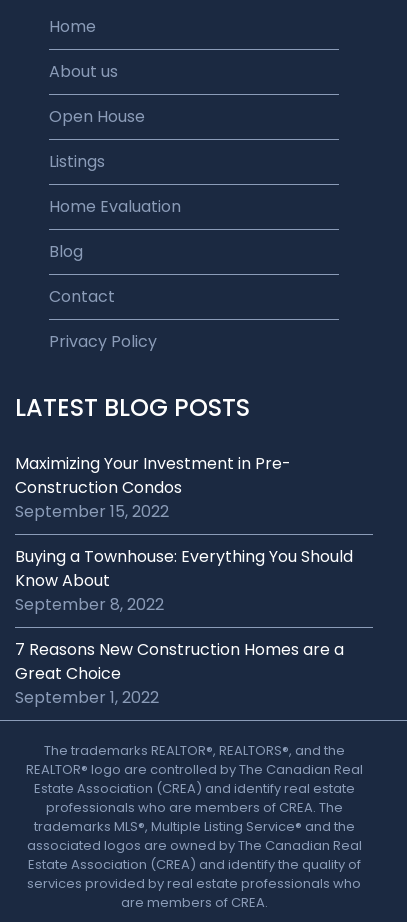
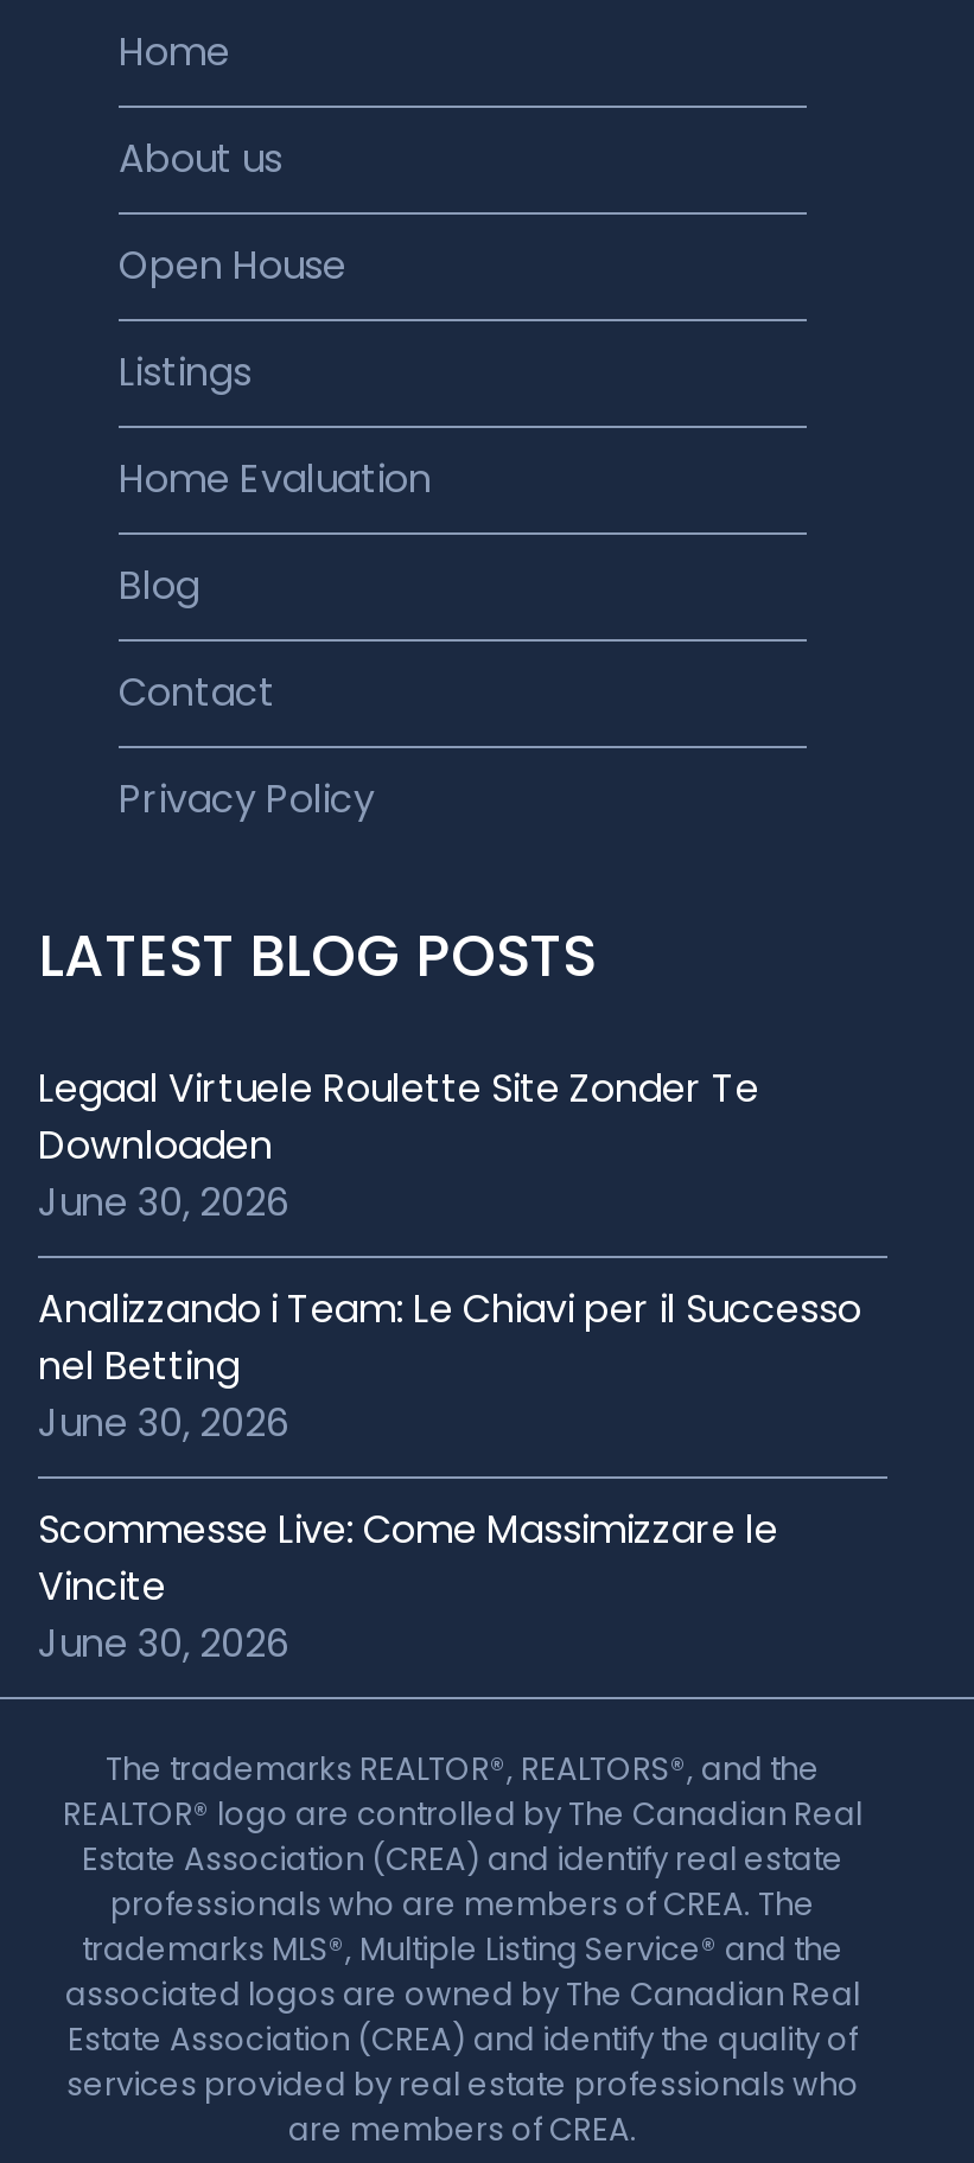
- Maximizing Your Investment in Pre-
- Construction Condos
- September 15, 2022
+ Legaal Virtuele Roulette Site Zonder Te
+ Downloaden
+ June 30, 2026

- Buying a Townhouse: Everything You Should
- Know About
- September 8, 2022
+ Analizzando i Team: Le Chiavi per il Successo
+ nel Betting
+ June 30, 2026

- 7 Reasons New Construction Homes are a
- Great Choice
- September 1, 2022
+ Scommesse Live: Come Massimizzare le
+ Vincite
+ June 30, 2026
